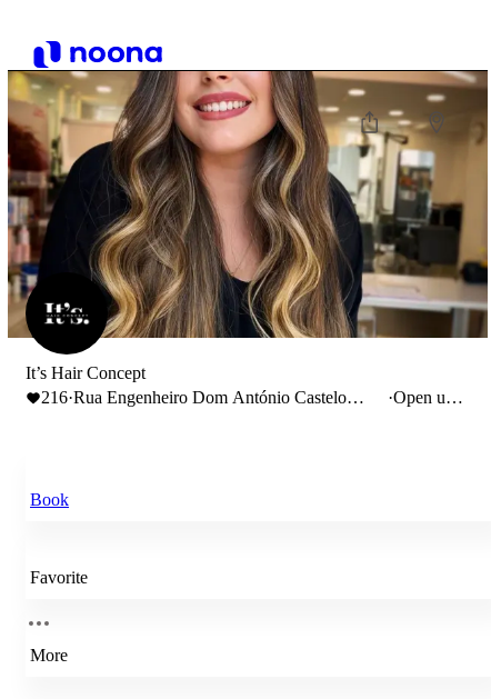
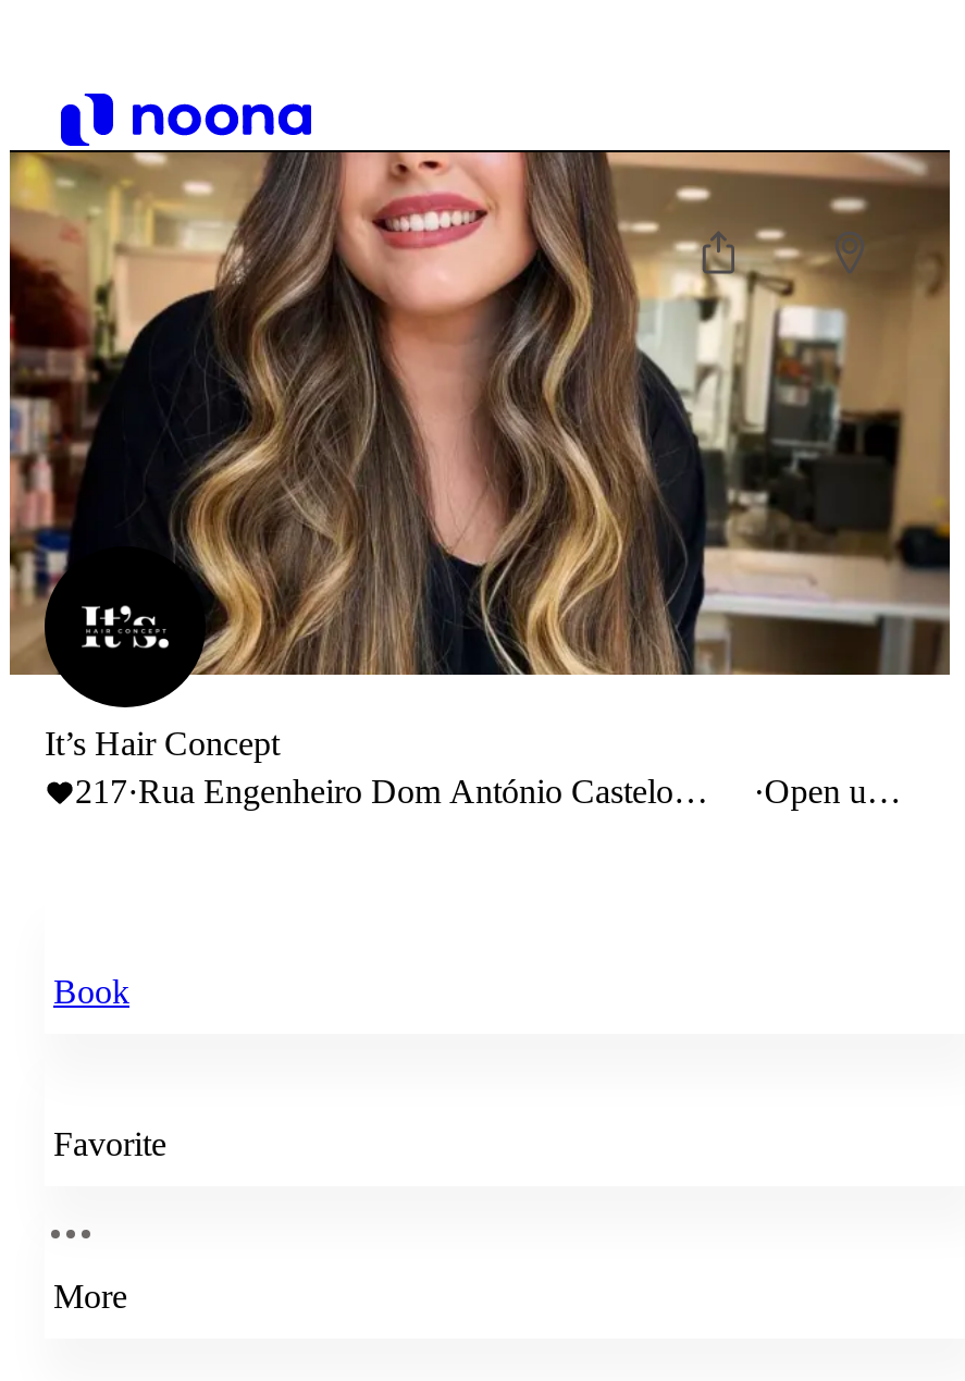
- 216·Rua Engenheiro Dom António Castelo
+ 217·Rua Engenheiro Dom António Castelo
